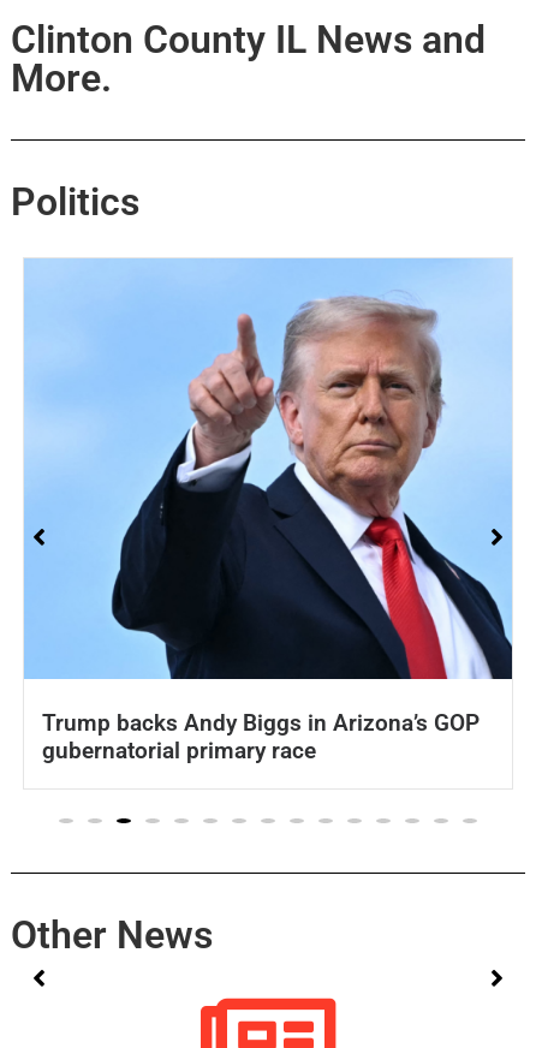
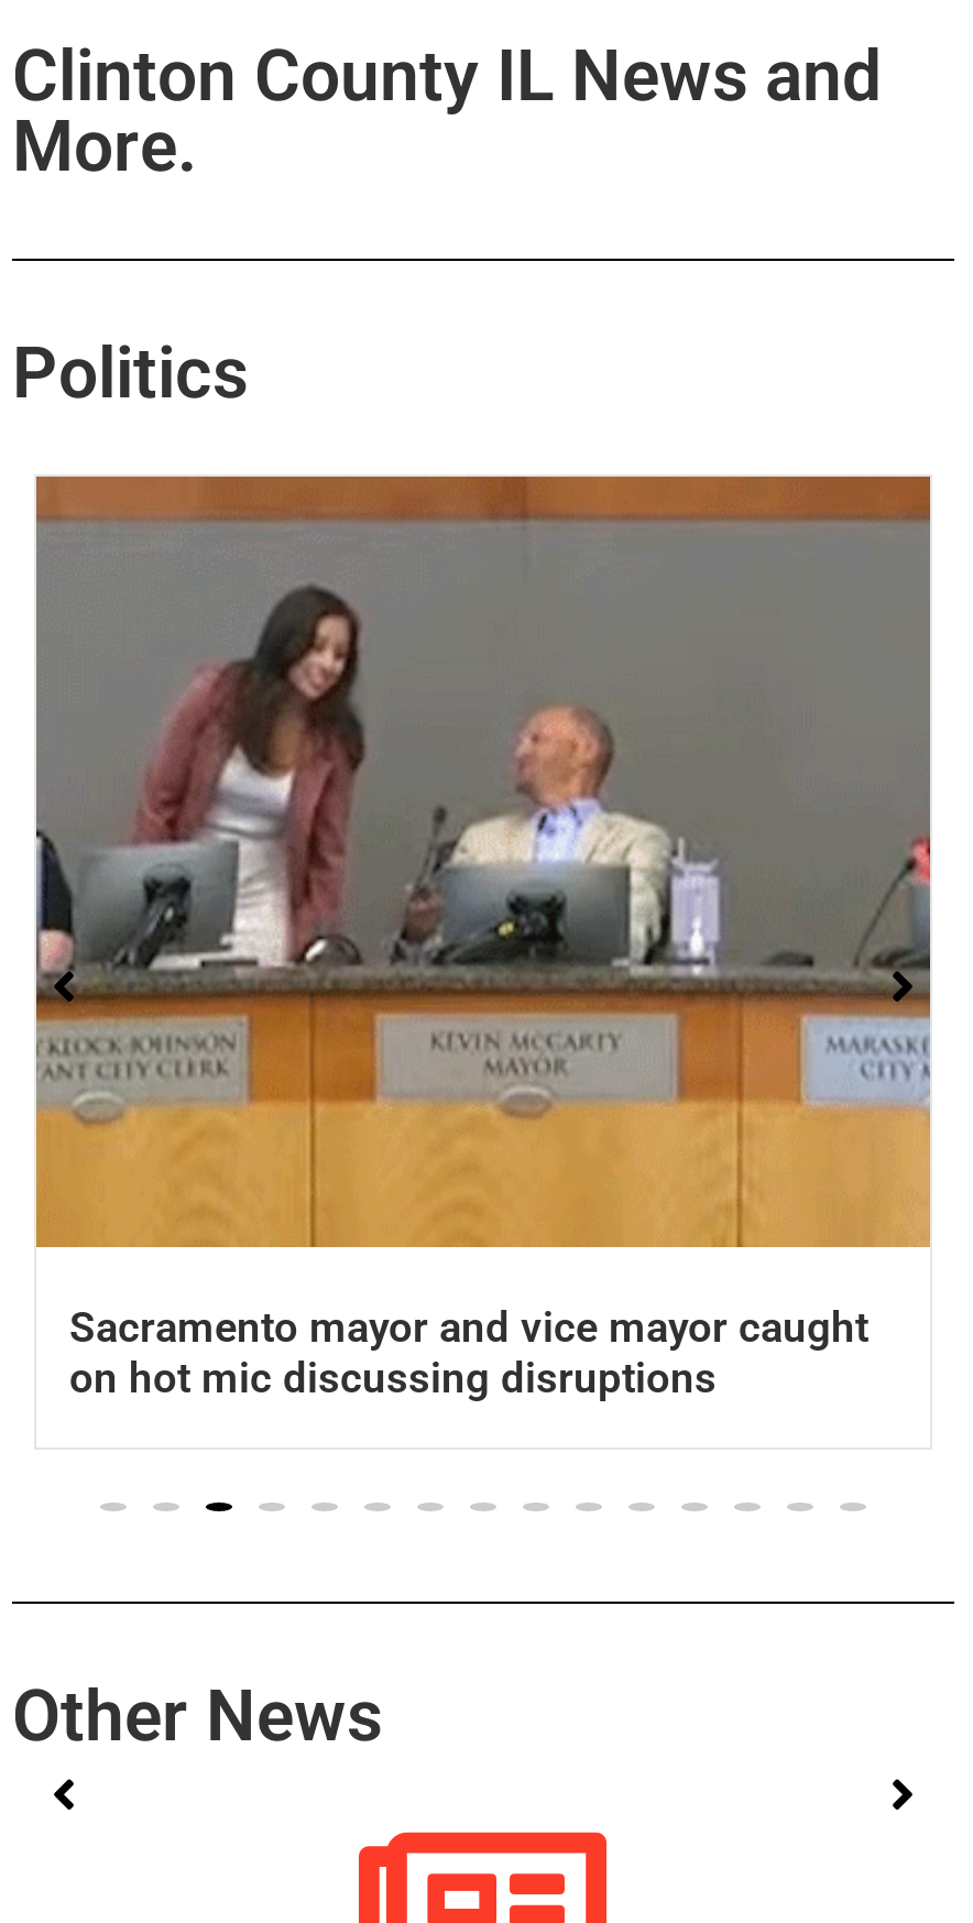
- [image]
- Trump backs Andy Biggs in Arizona’s GOP
- gubernatorial primary race
+ [image]
+ Sacramento mayor and vice mayor caught
+ on hot mic discussing disruptions
